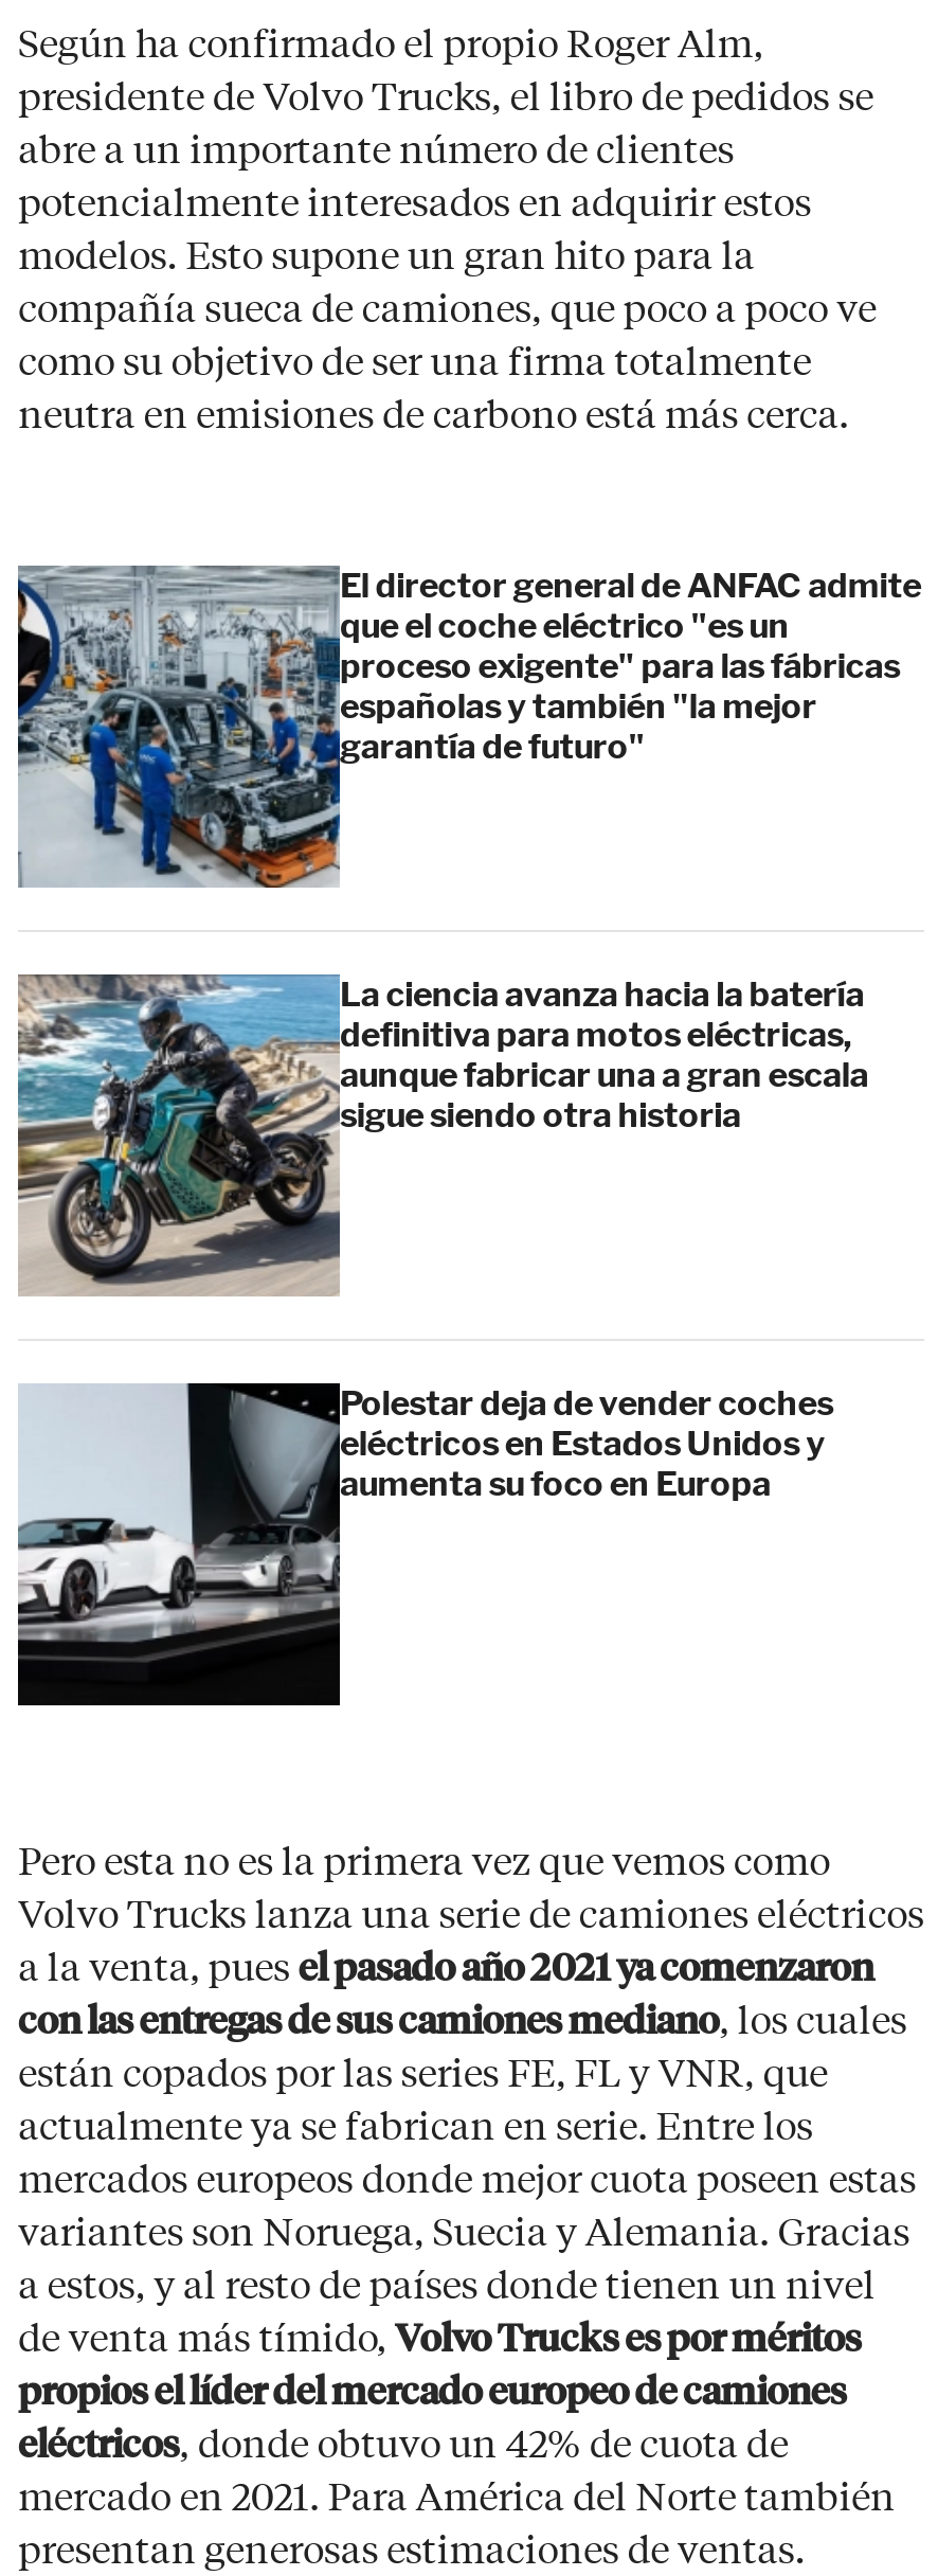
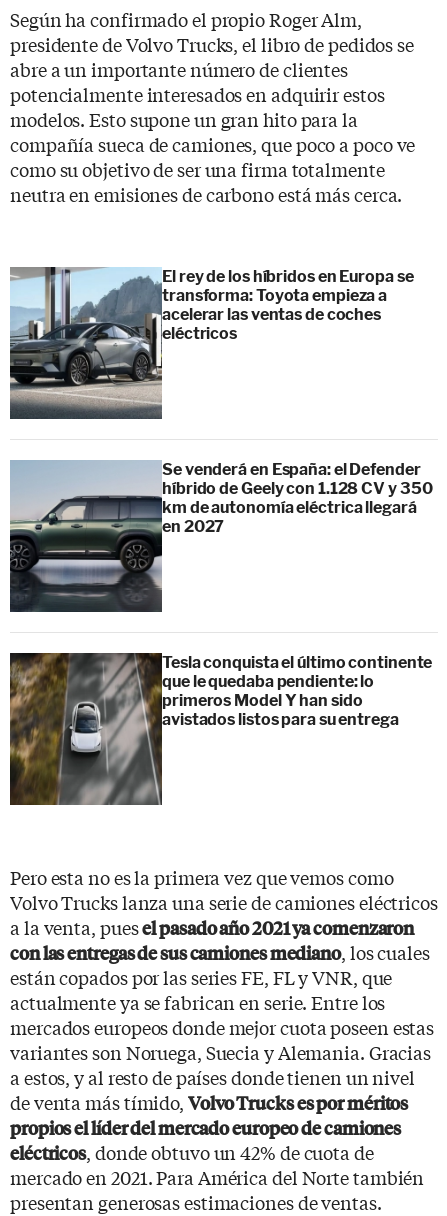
- [image]
- El director general de ANFAC admite
- que el coche eléctrico "es un
- proceso exigente" para las fábricas
- españolas y también "la mejor
- garantía de futuro"
+ [image]
+ El rey de los híbridos en Europa se
+ transforma: Toyota empieza a
+ acelerar las ventas de coches
+ eléctricos

- [image]
- La ciencia avanza hacia la batería
- definitiva para motos eléctricas,
- aunque fabricar una a gran escala
- sigue siendo otra historia
+ [image]
+ Se venderá en España: el Defender
+ híbrido de Geely con 1.128 CV y 350
+ km de autonomía eléctrica llegará
+ en 2027

- [image]
- Polestar deja de vender coches
- eléctricos en Estados Unidos y
- aumenta su foco en Europa
+ [image]
+ Tesla conquista el último continente
+ que le quedaba pendiente: lo
+ primeros Model Y han sido
+ avistados listos para su entrega
